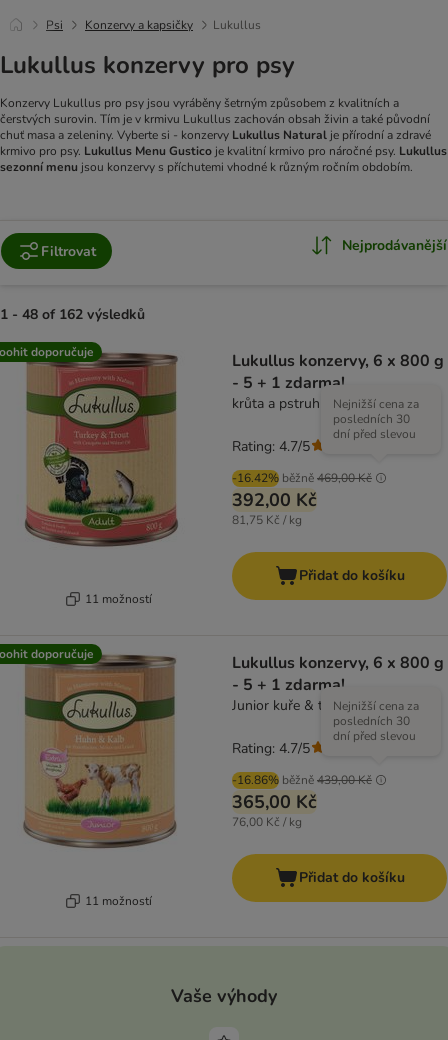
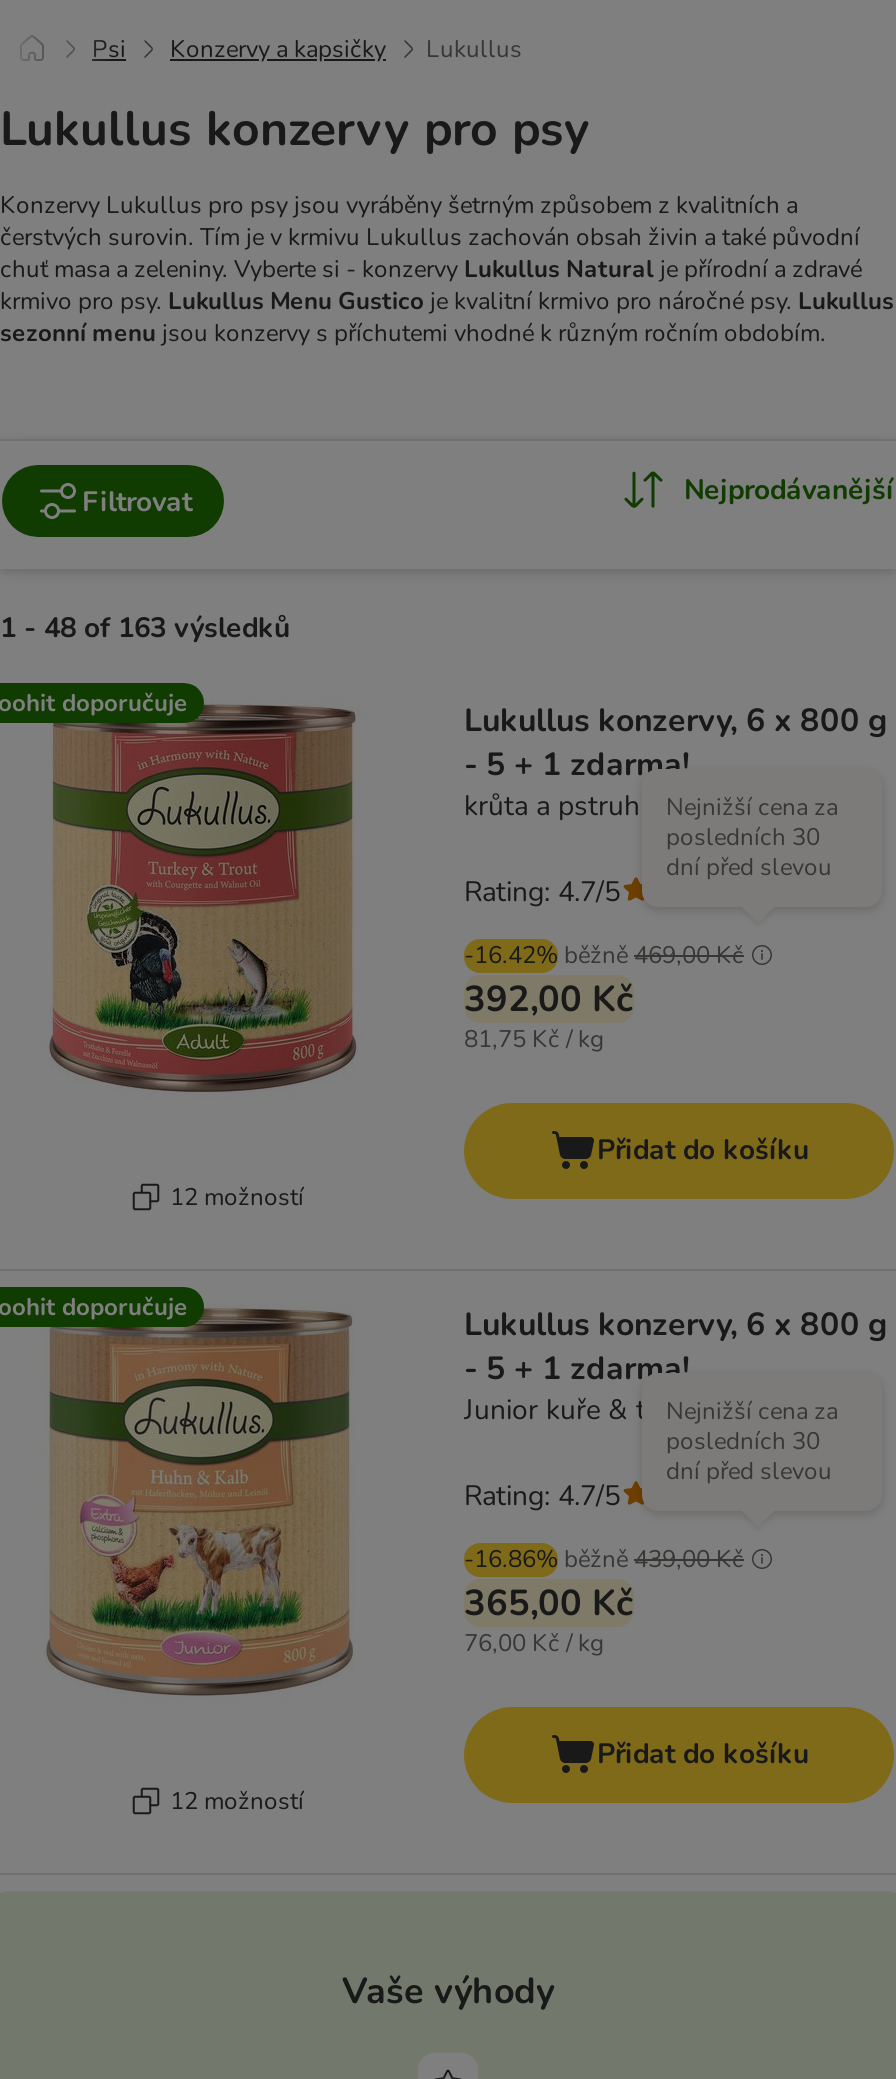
- 1 - 48 of 162 výsledků
+ 1 - 48 of 163 výsledků

- 11 možností
+ 12 možností

- 11 možností
+ 12 možností
